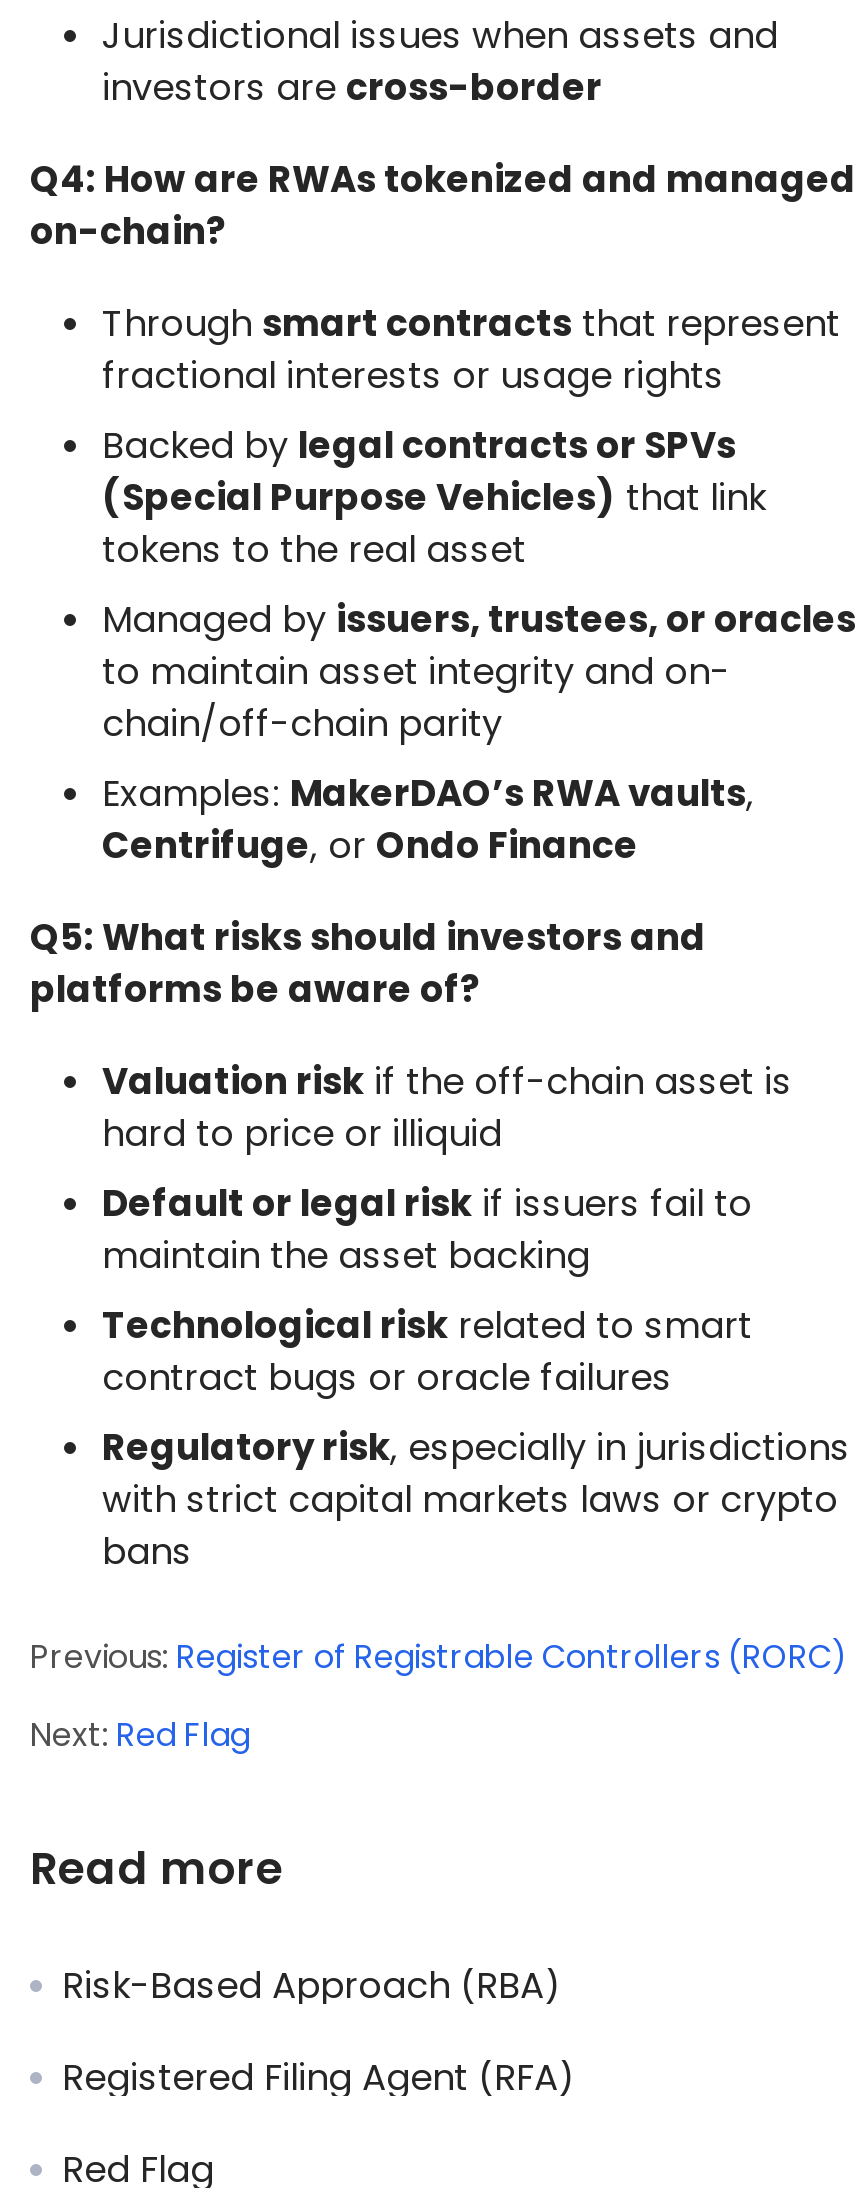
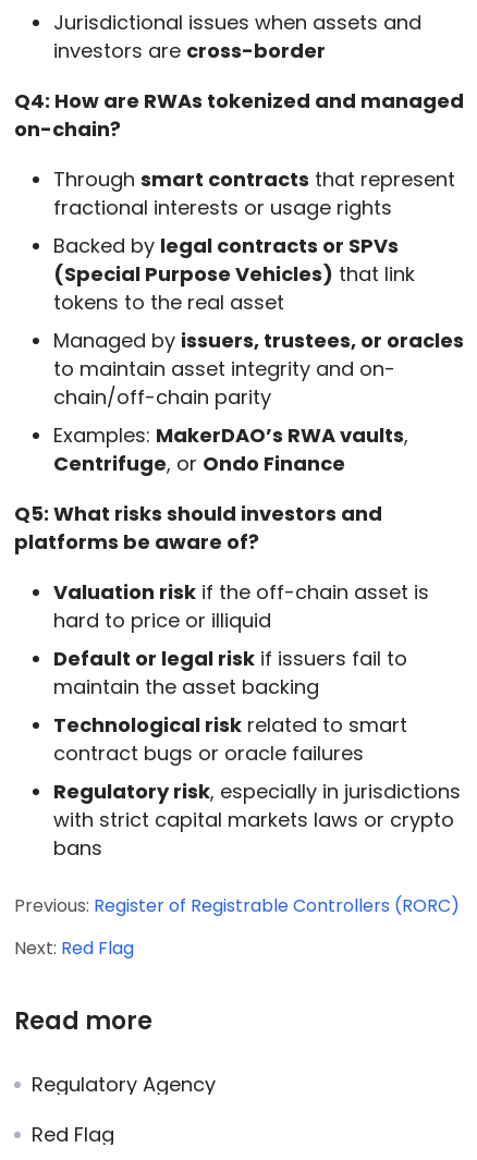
- Risk-Based Approach (RBA)
- Registered Filing Agent (RFA)
+ Regulatory Agency
